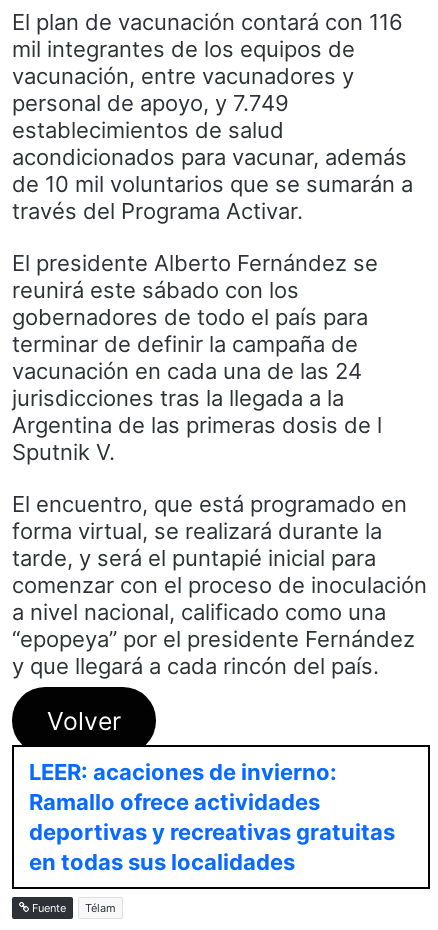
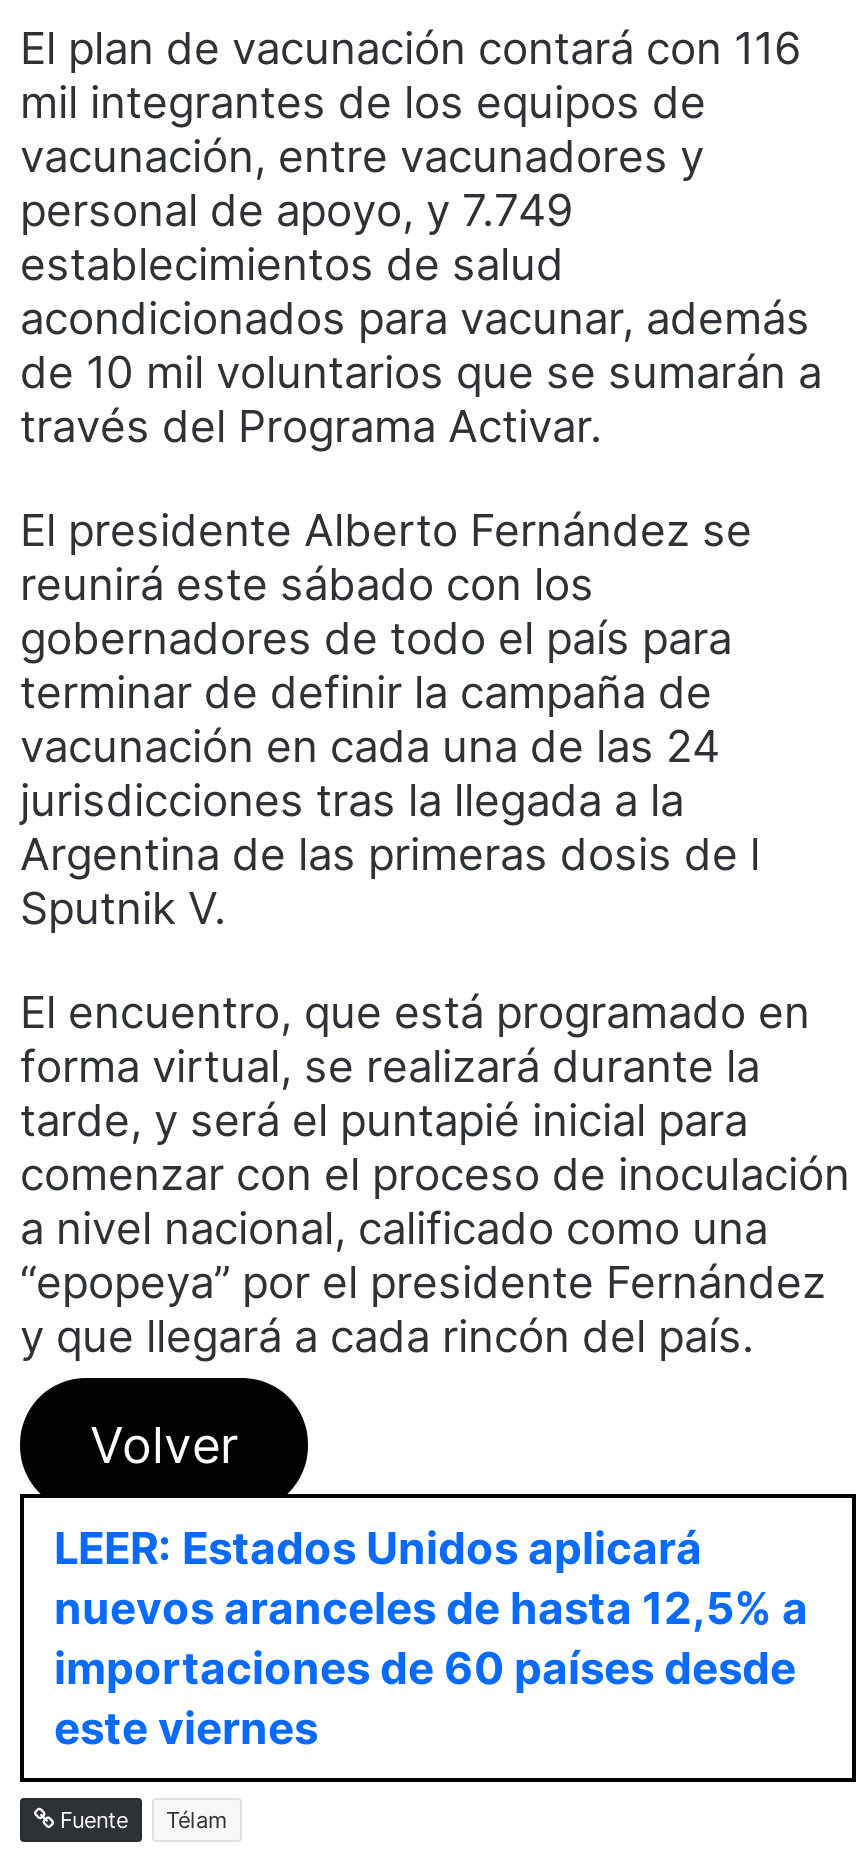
- LEER: acaciones de invierno:
- Ramallo ofrece actividades
- deportivas y recreativas gratuitas
- en todas sus localidades
+ LEER: Estados Unidos aplicará
+ nuevos aranceles de hasta 12,5% a
+ importaciones de 60 países desde
+ este viernes
